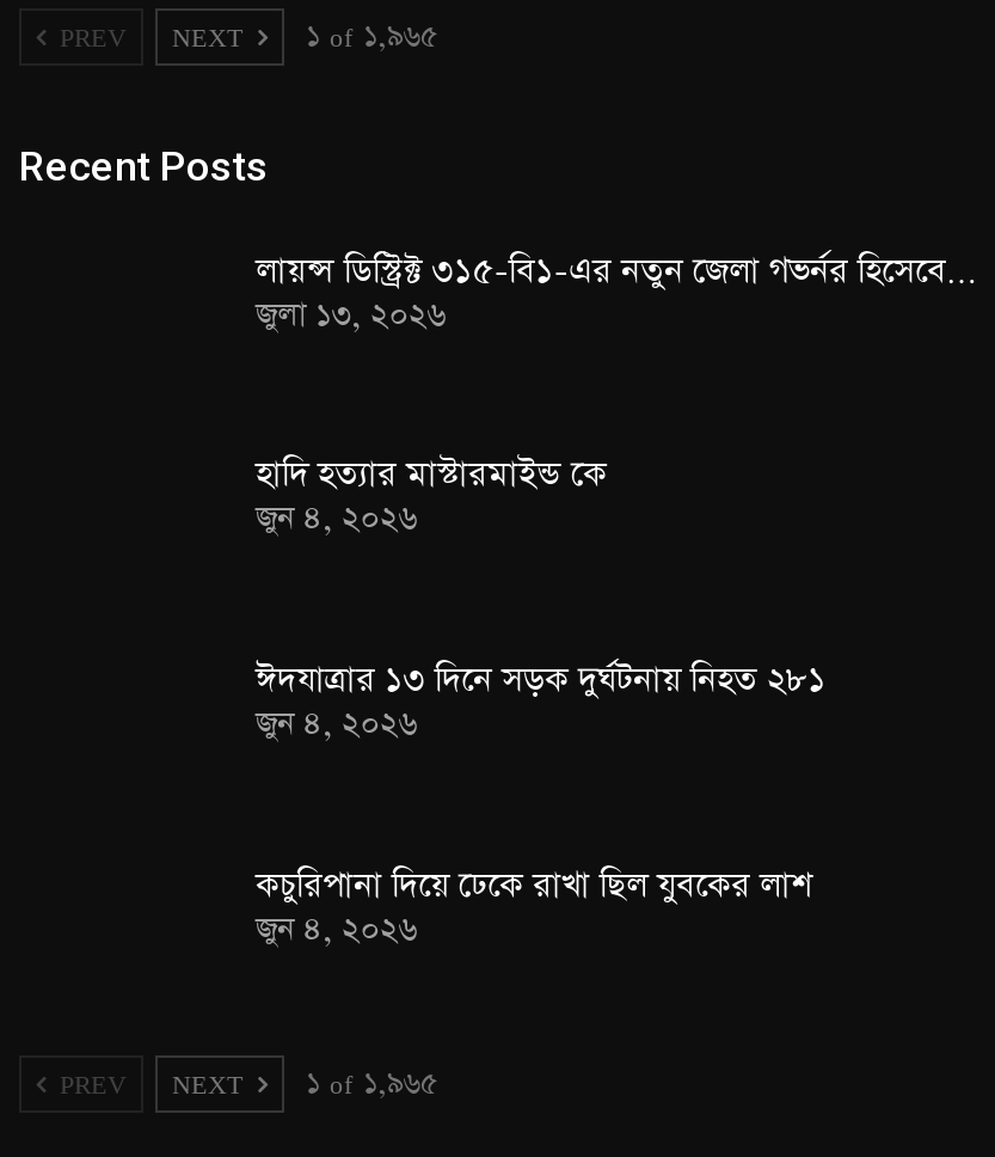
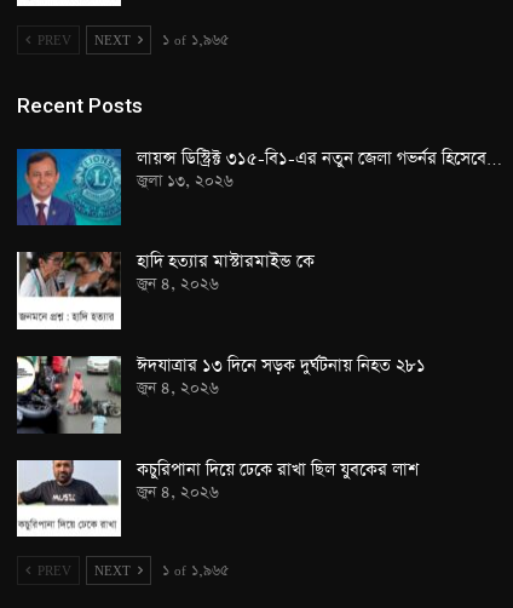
+ [image]

+ [image]

+ [image]

+ [image]
